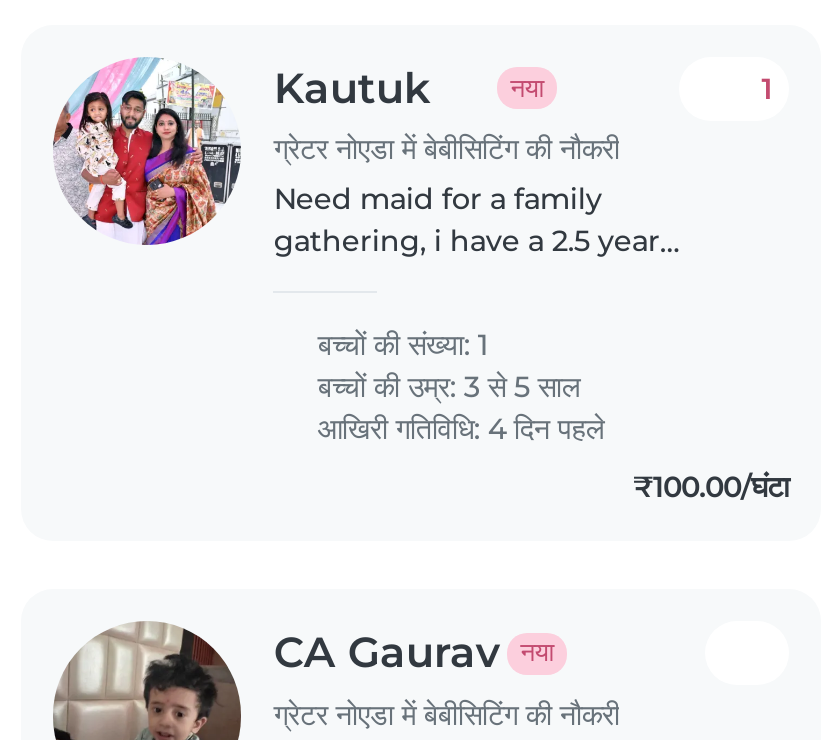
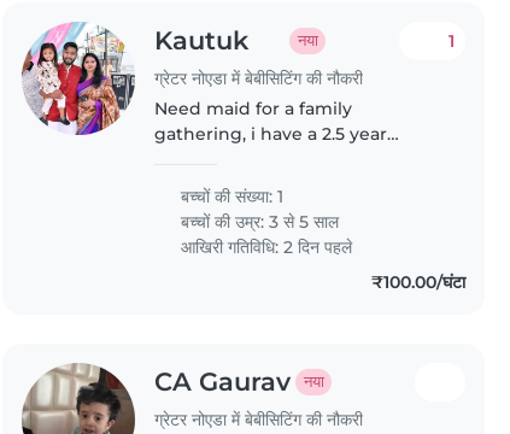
- आखिरी गतिविधि: 4 दिन पहले
+ आखिरी गतिविधि: 2 दिन पहले
